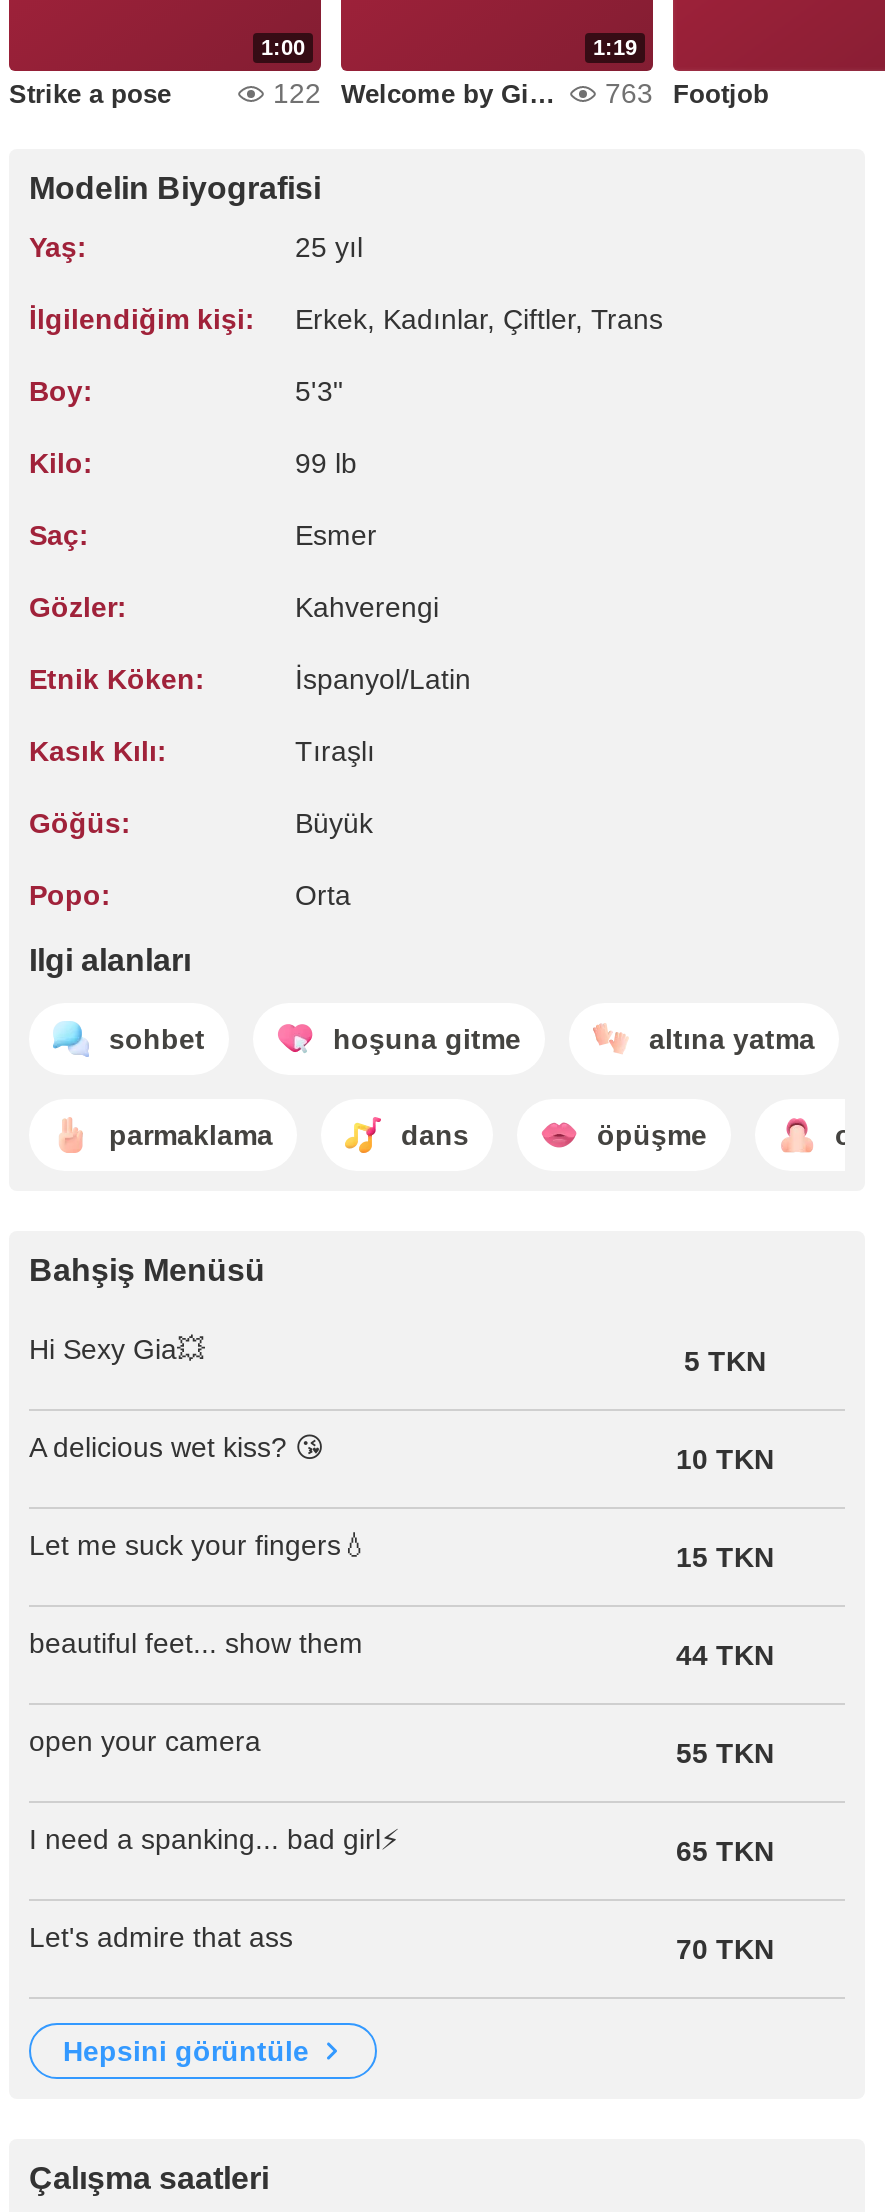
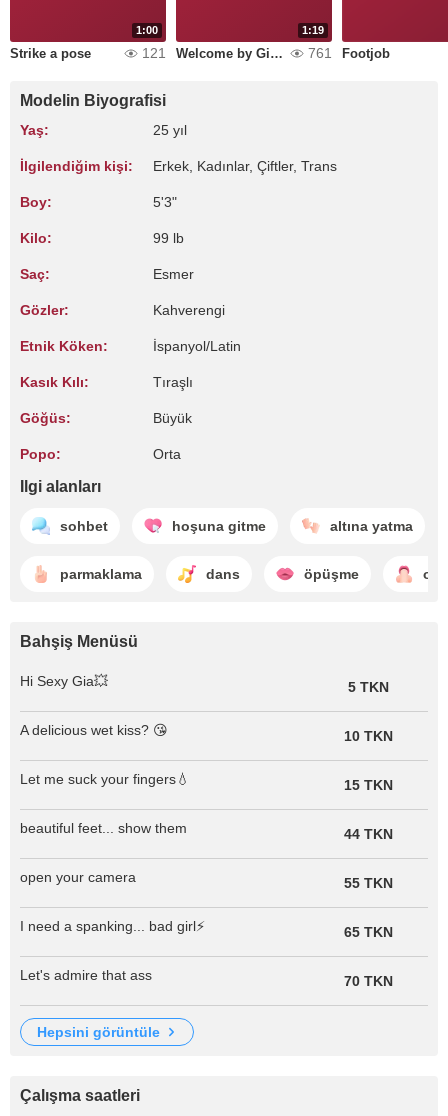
- 122
+ 121

- 763
+ 761
